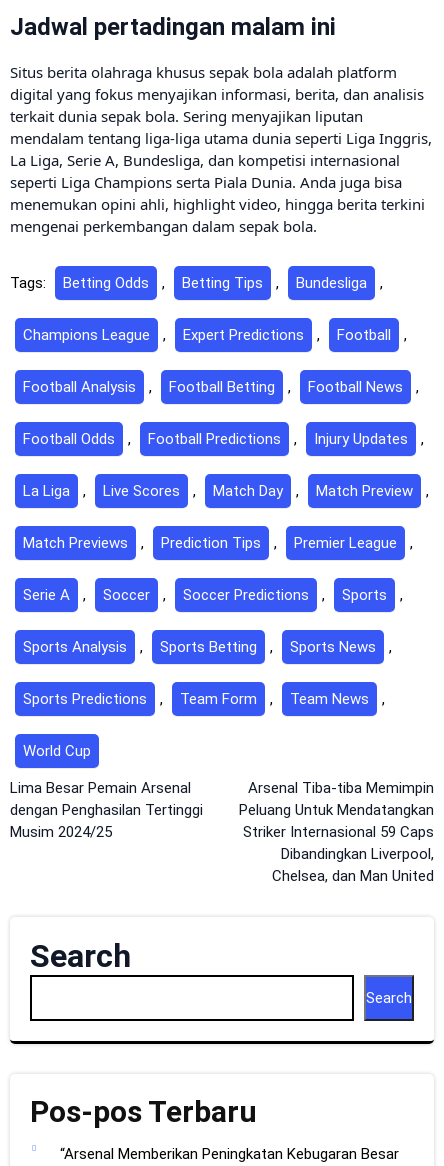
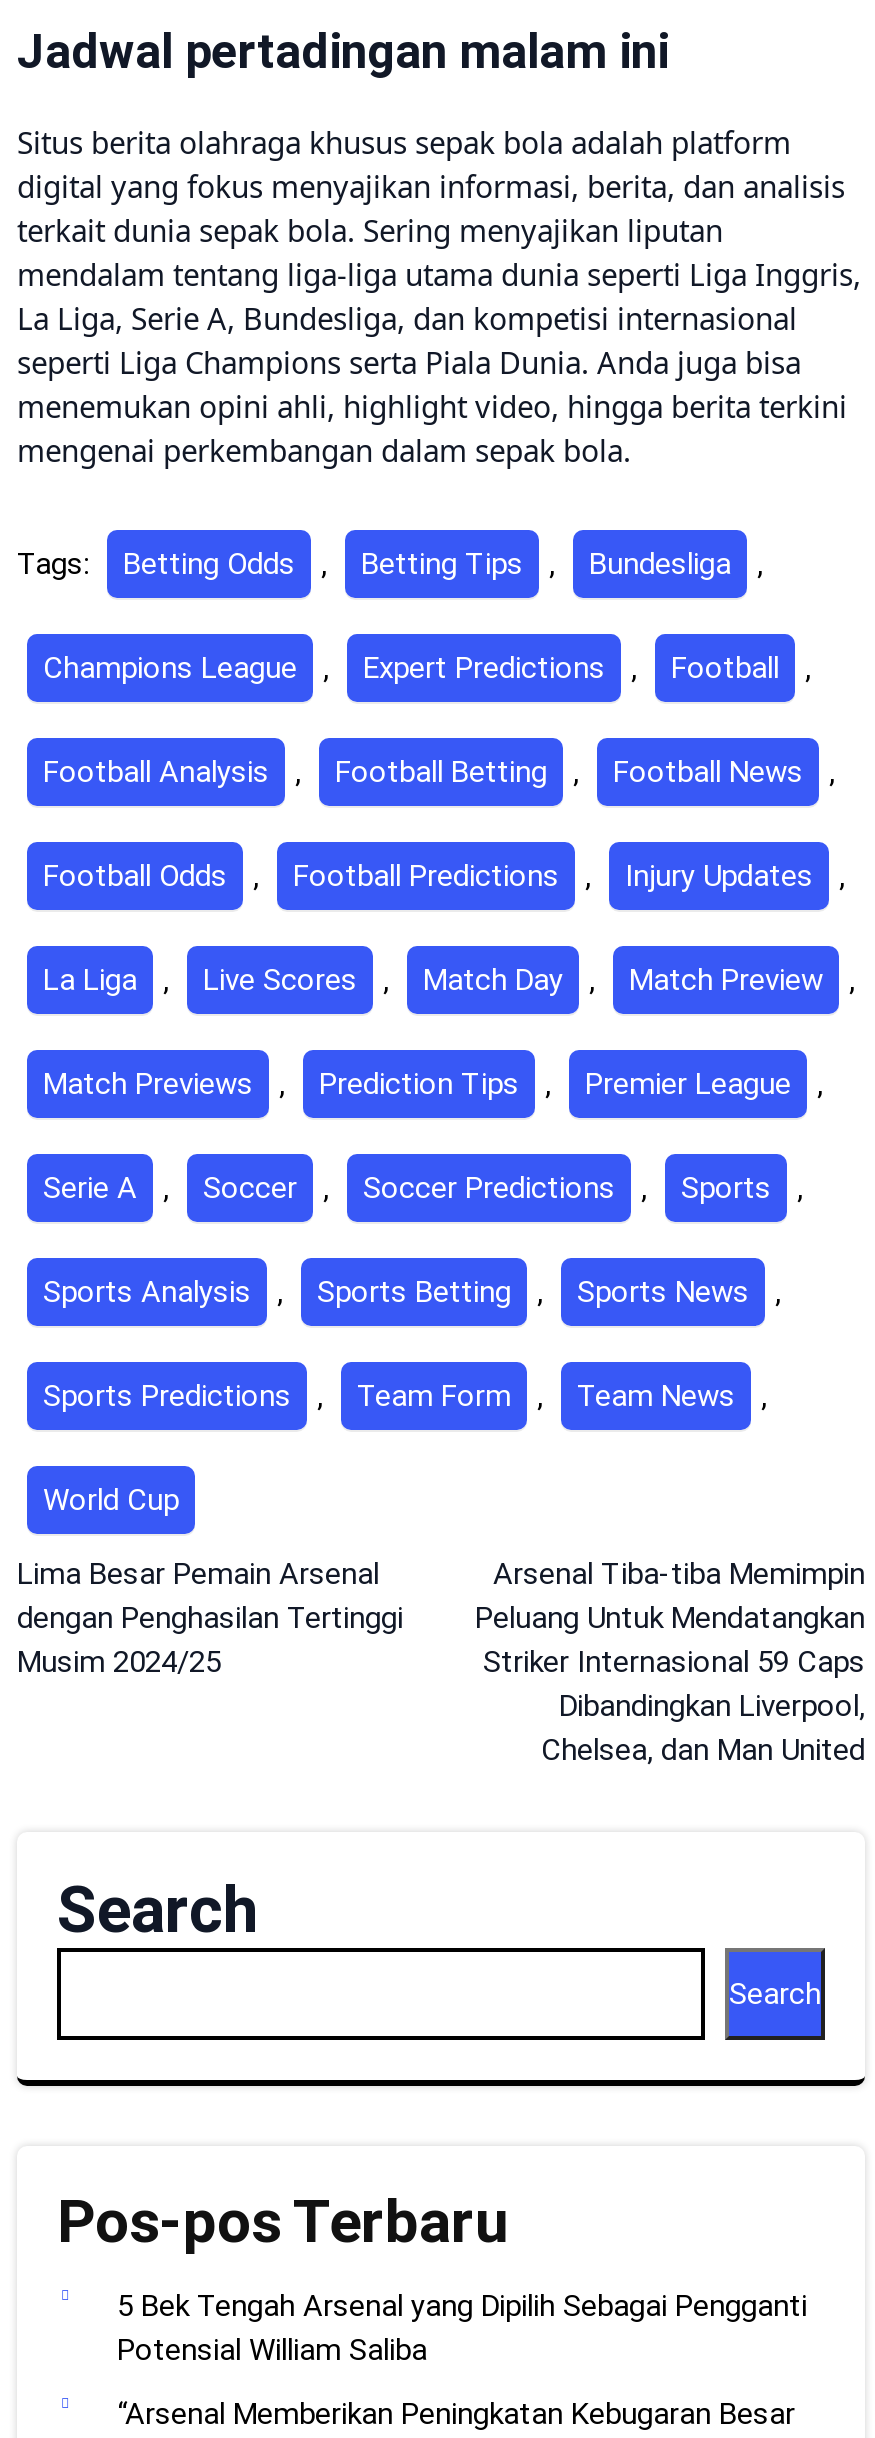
+ 5 Bek Tengah Arsenal yang Dipilih Sebagai Pengganti
+ Potensial William Saliba
